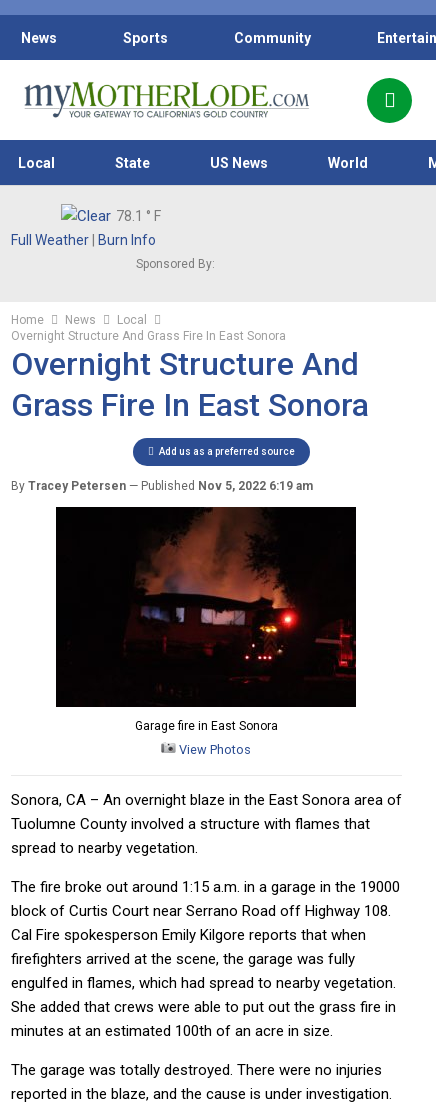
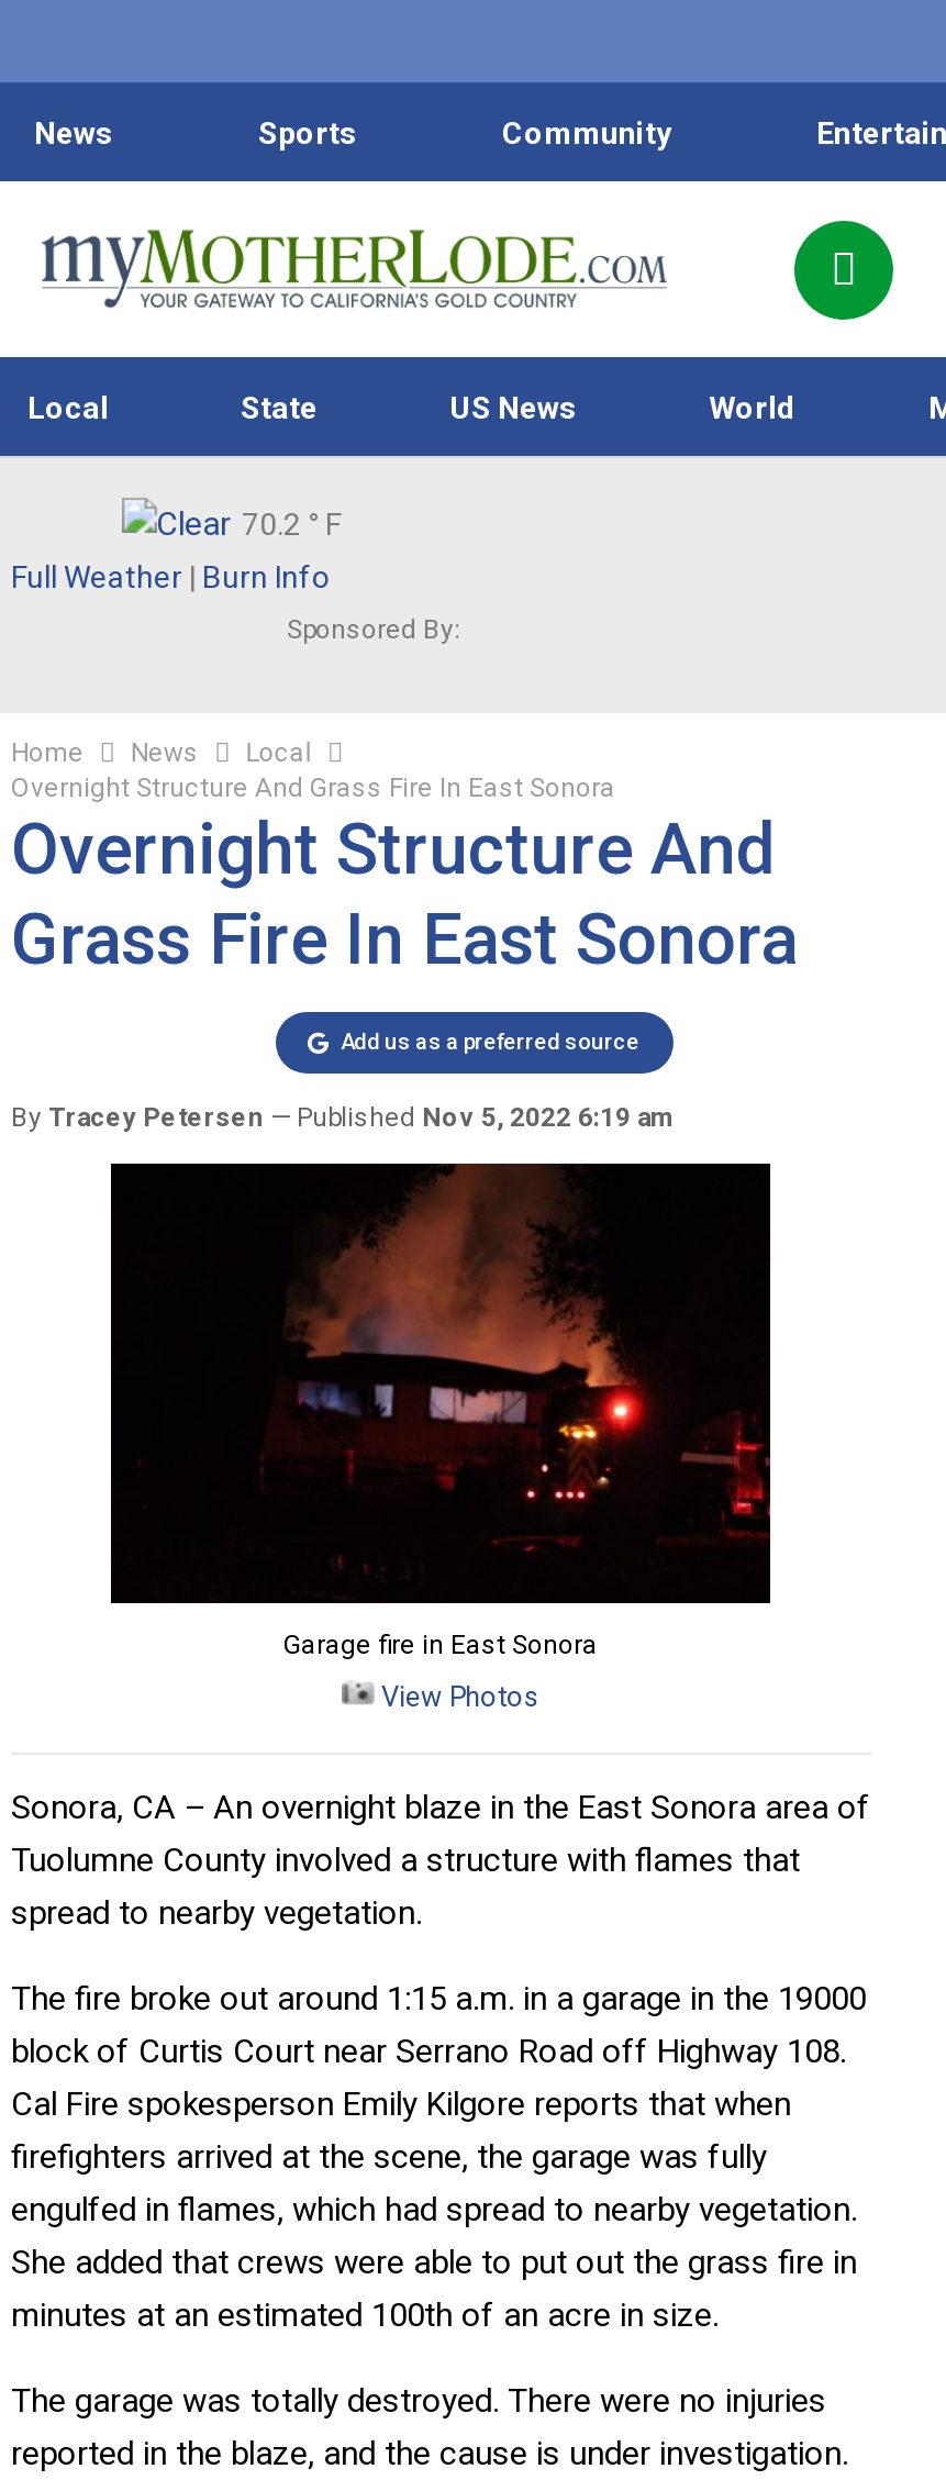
- 78.1 ° F
+ 70.2 ° F
